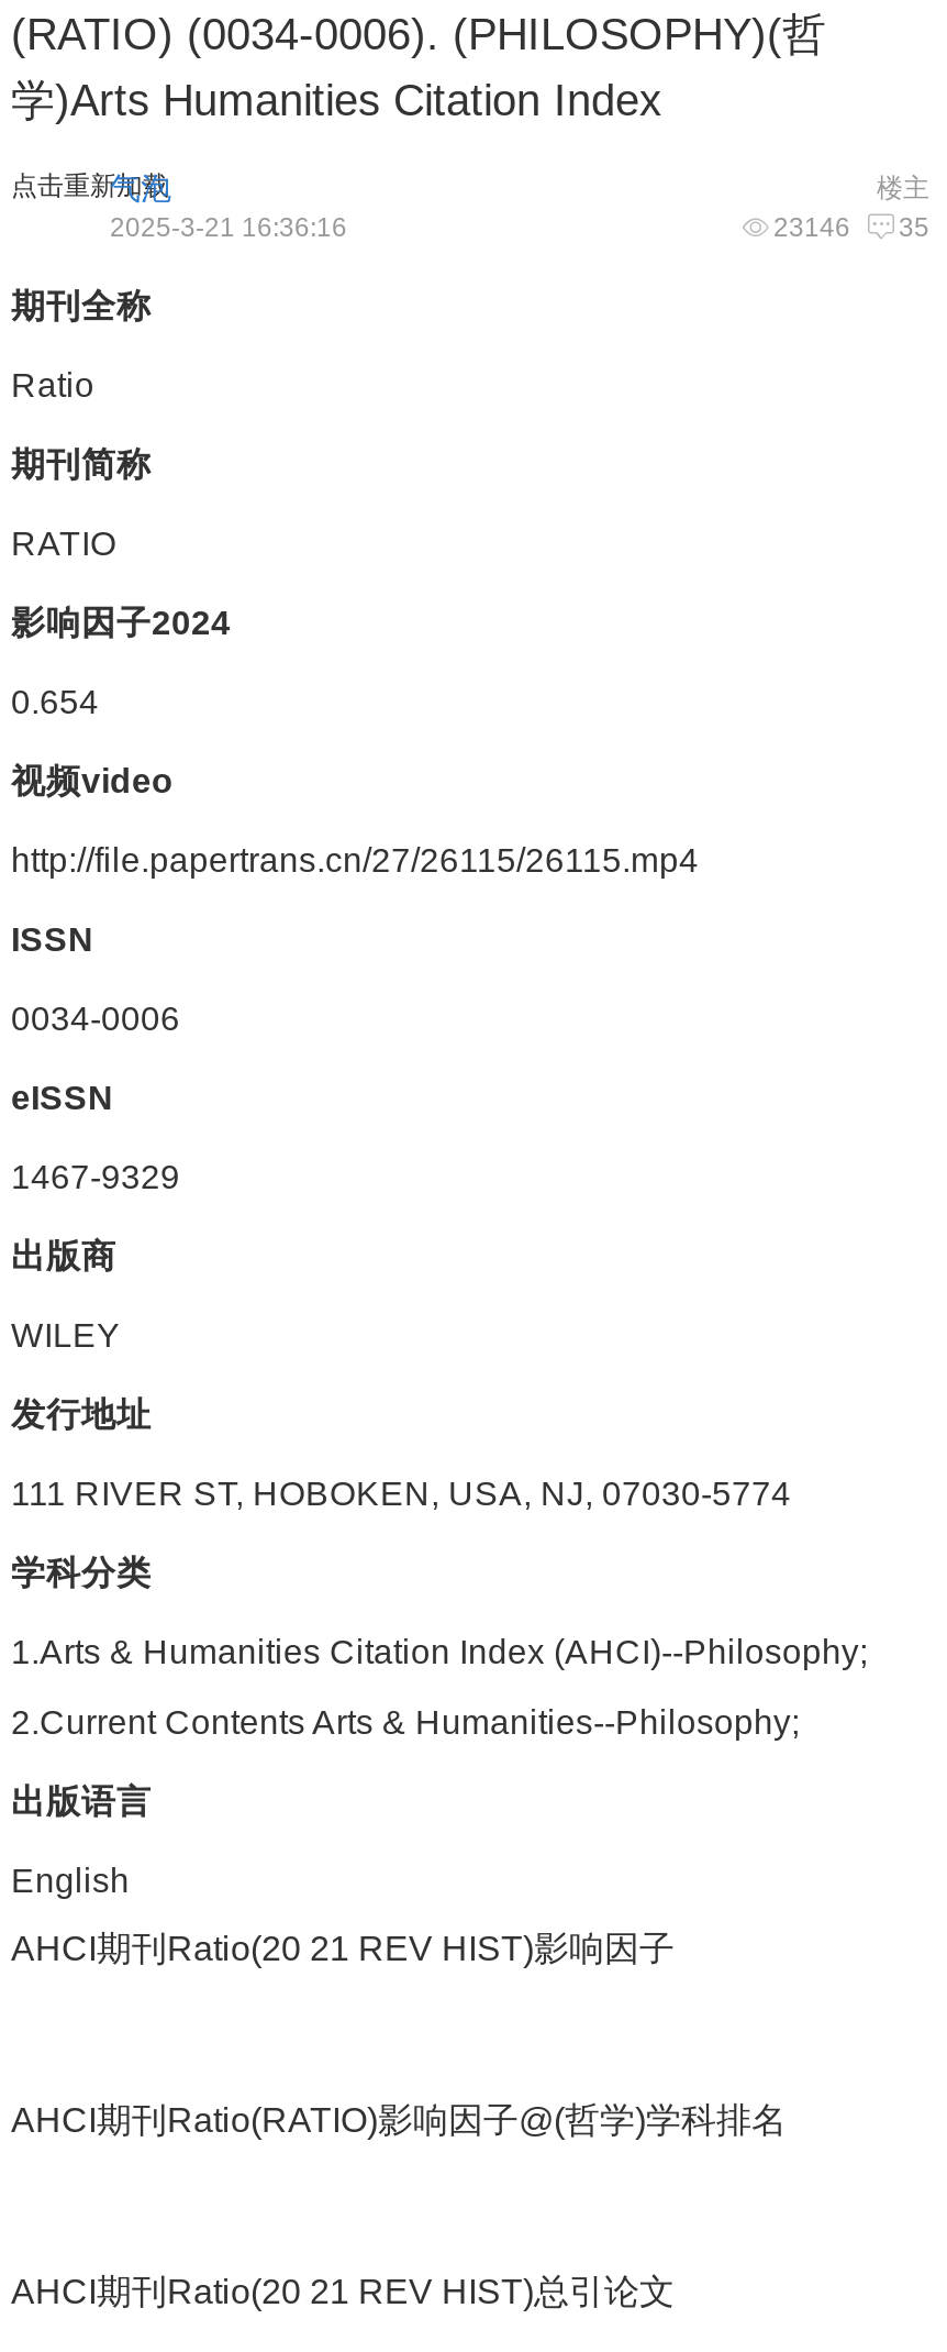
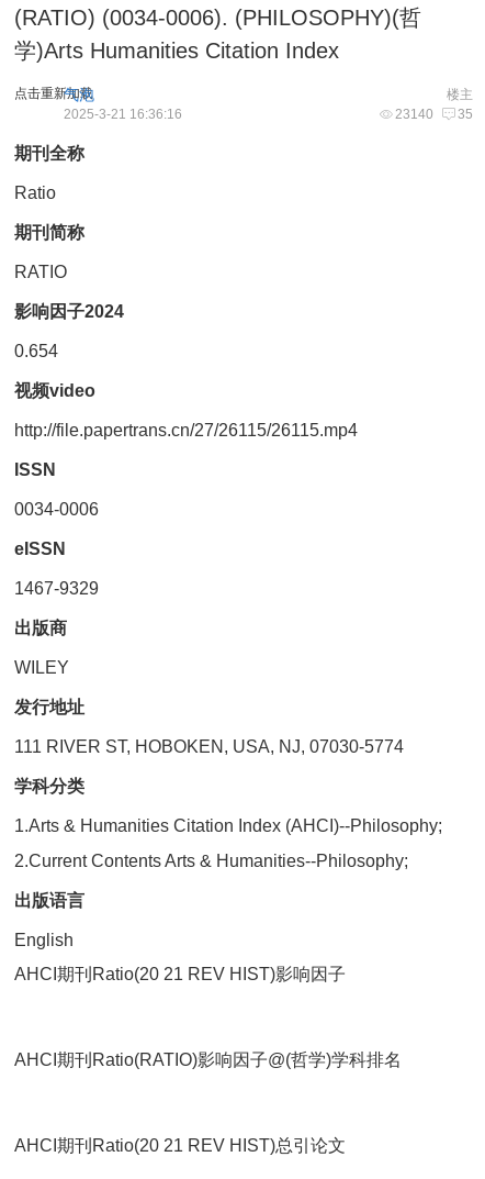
- 23146 35
+ 23140 35
